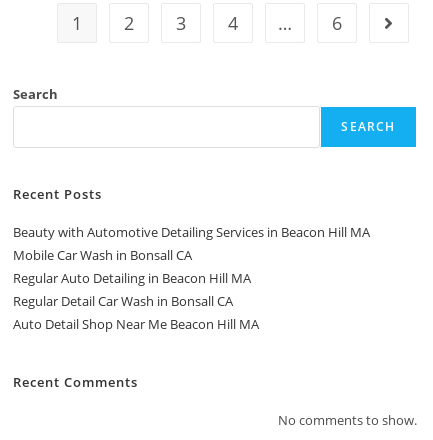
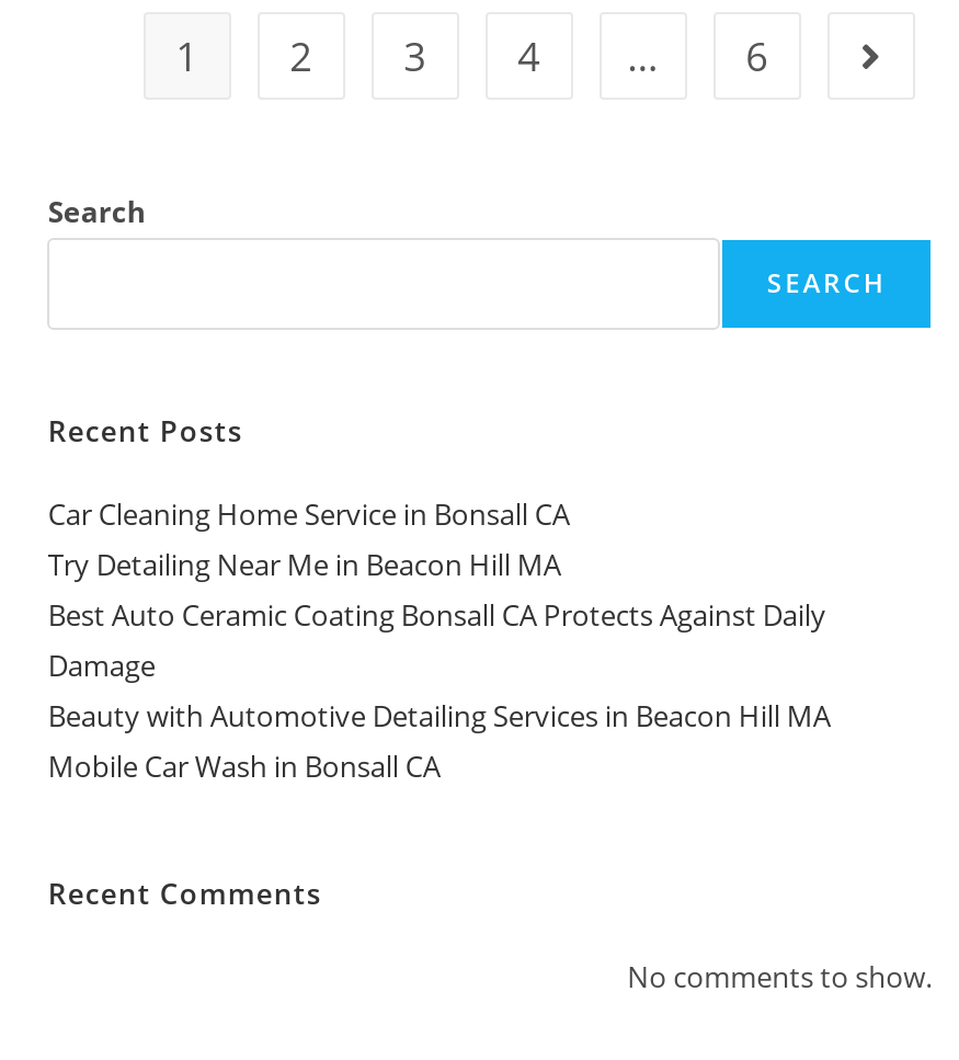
+ Car Cleaning Home Service in Bonsall CA
+ Try Detailing Near Me in Beacon Hill MA
+ Best Auto Ceramic Coating Bonsall CA Protects Against Daily
+ Damage

moved down: Beauty with Automotive Detailing Services in Beacon Hill MA | Mobile Car Wash in Bonsall CA

- Regular Auto Detailing in Beacon Hill MA
- Regular Detail Car Wash in Bonsall CA
- Auto Detail Shop Near Me Beacon Hill MA
